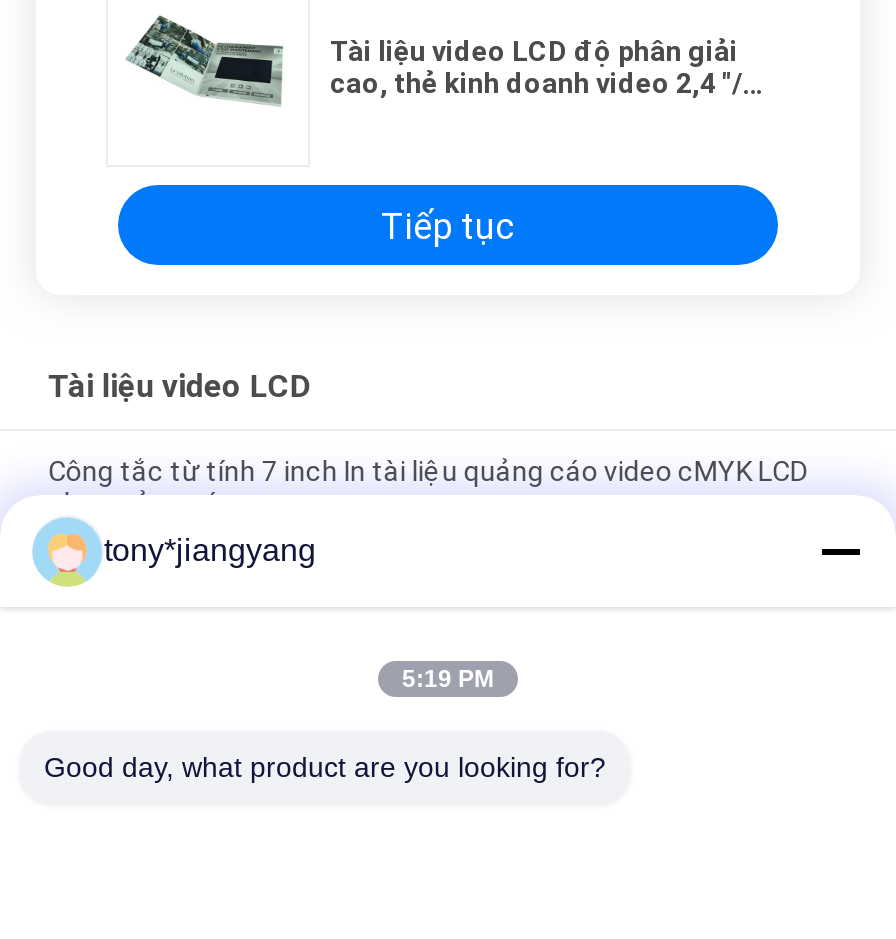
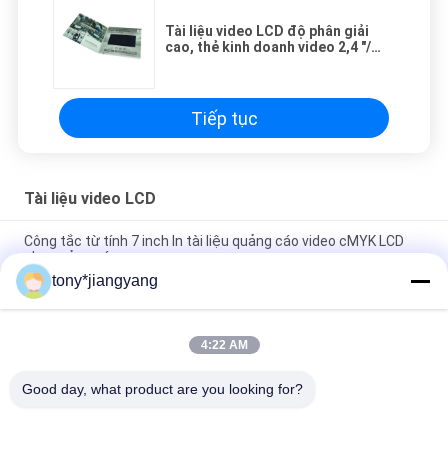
- 5:19 PM
+ 4:22 AM
